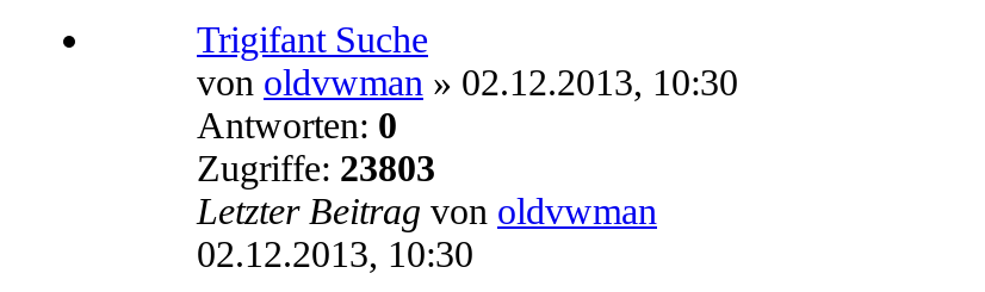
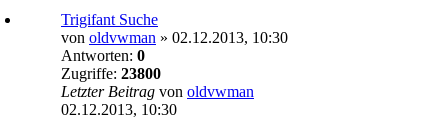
- Zugriffe: 23803
+ Zugriffe: 23800
